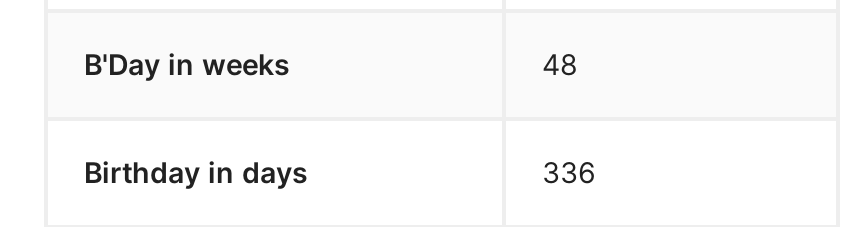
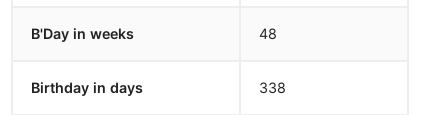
- 336
+ 338
